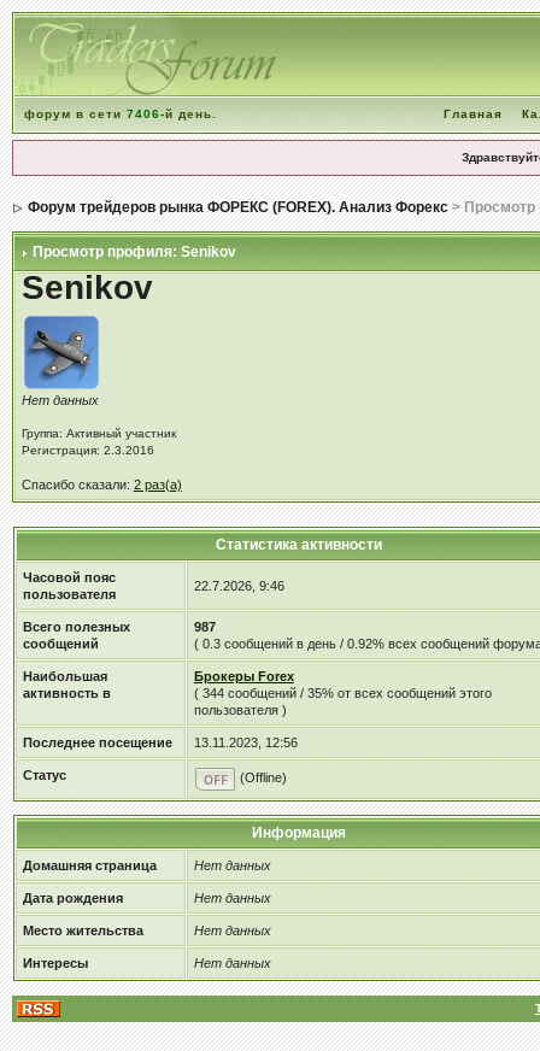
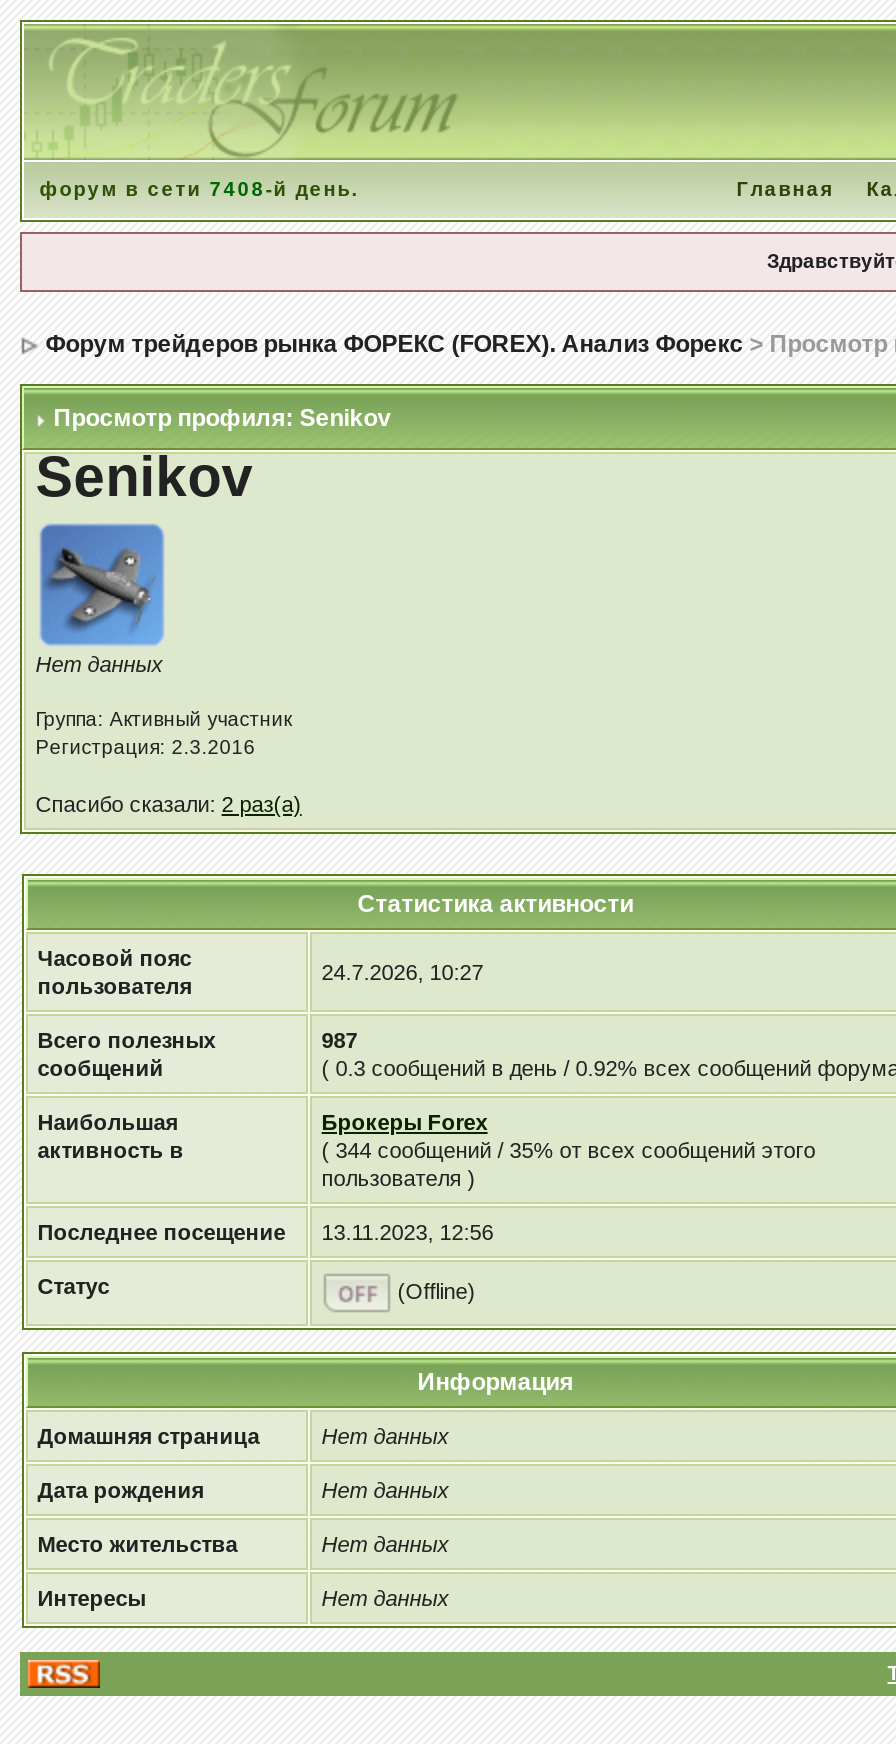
- форум в сети 7406 -й день.
+ форум в сети 7408 -й день.

- 22.7.2026, 9:46
+ 24.7.2026, 10:27
